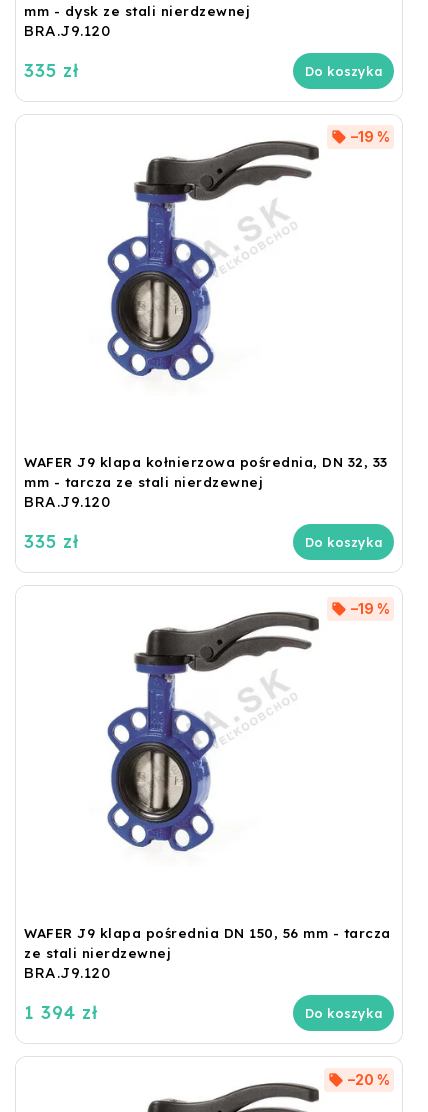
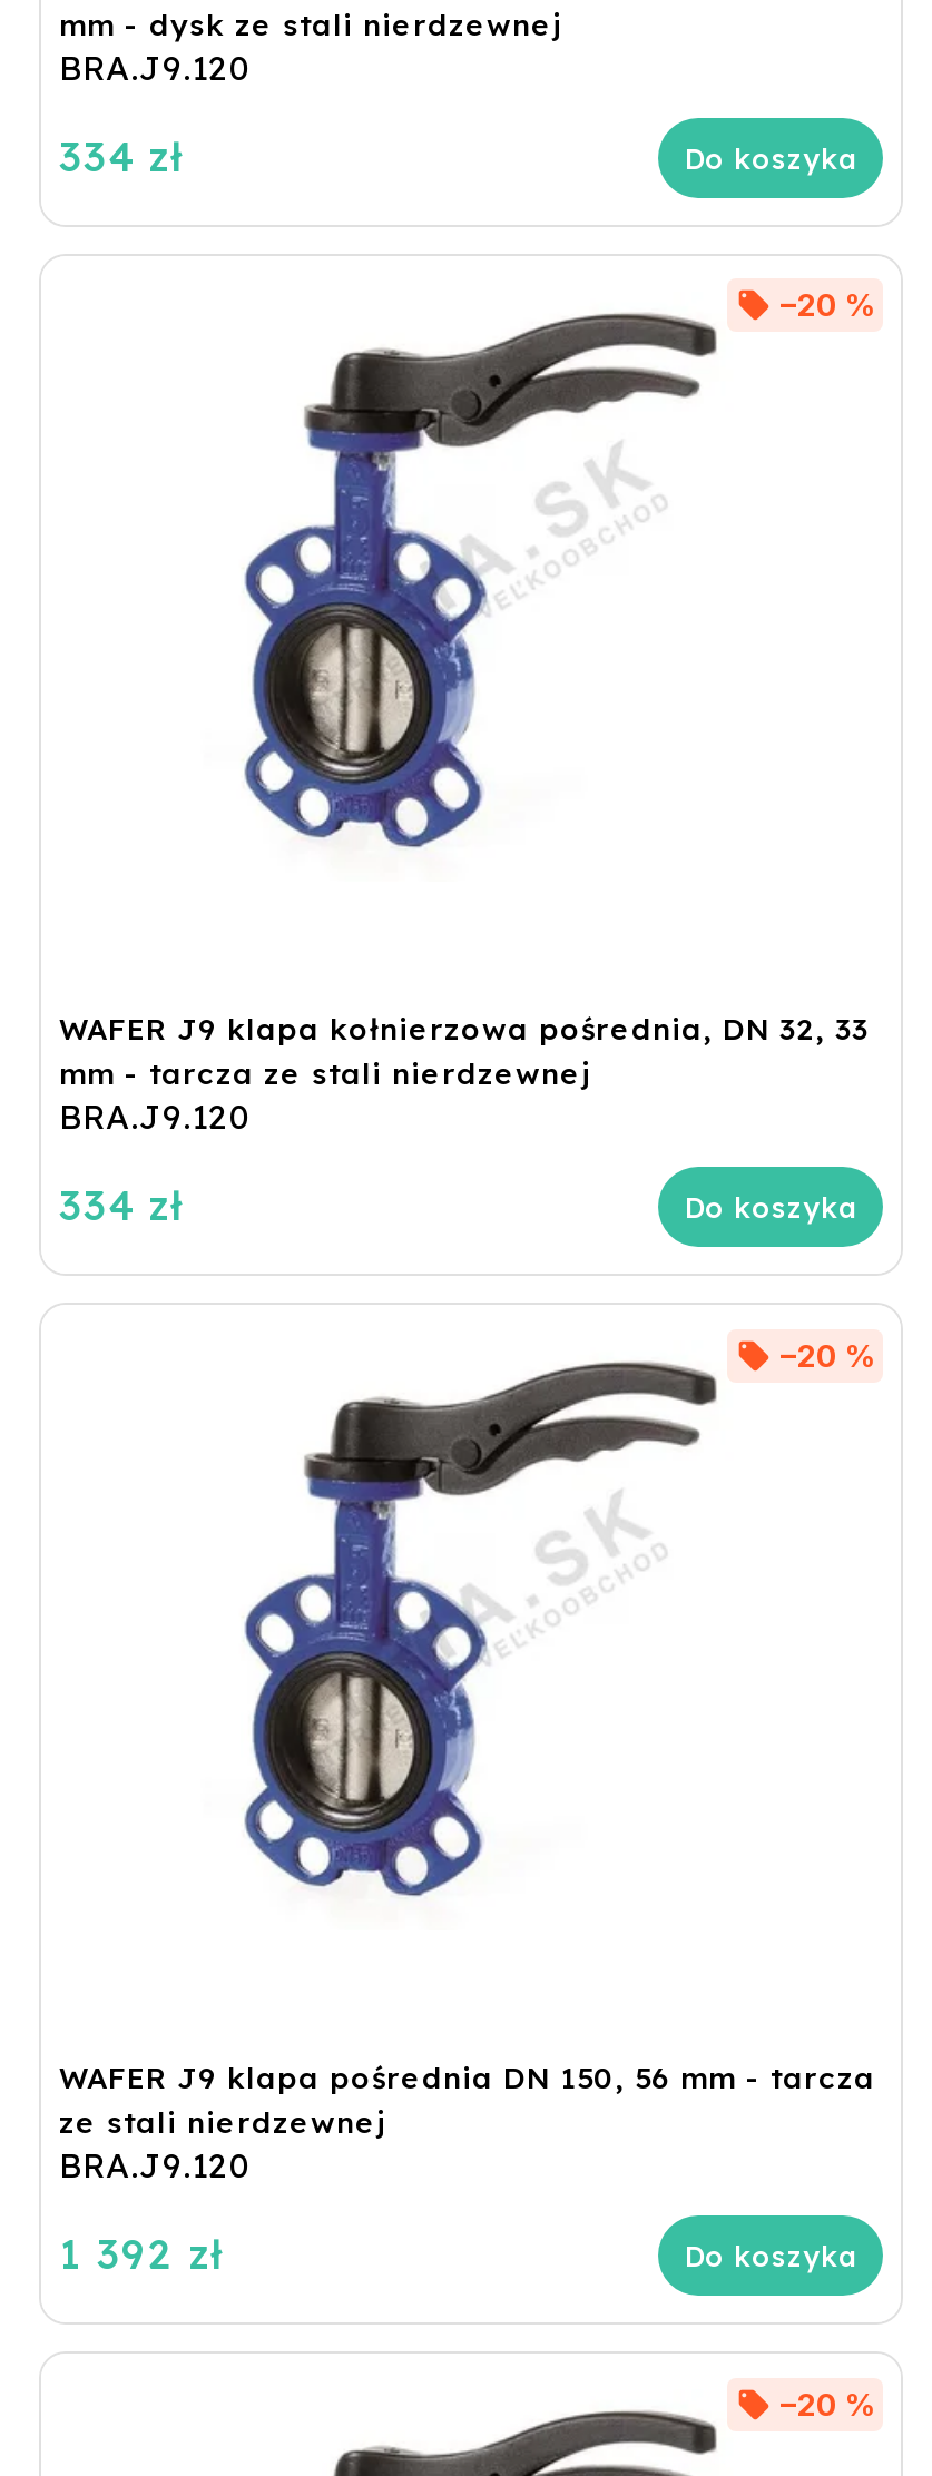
- 335 zł
+ 334 zł

- –19 %
+ –20 %

- 335 zł
+ 334 zł

- –19 %
+ –20 %

- 1 394 zł
+ 1 392 zł
